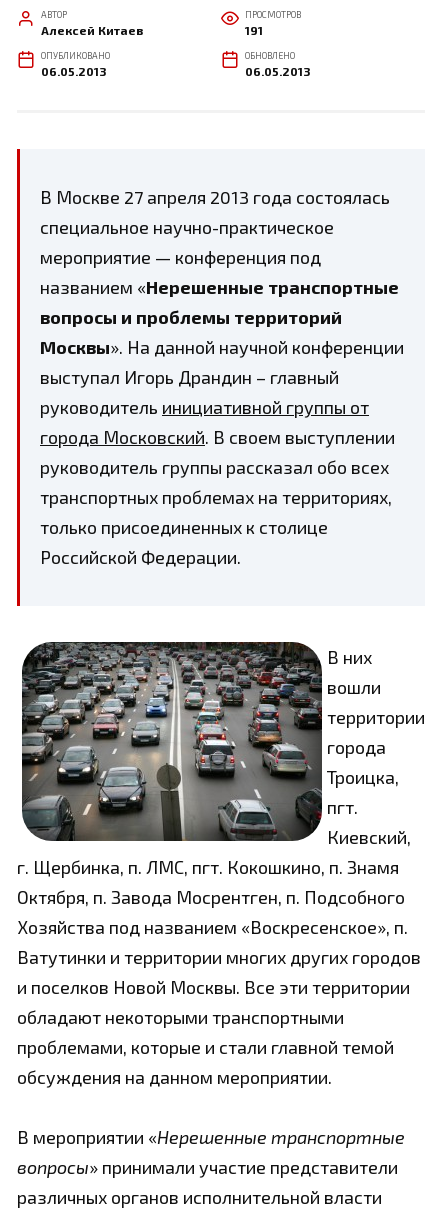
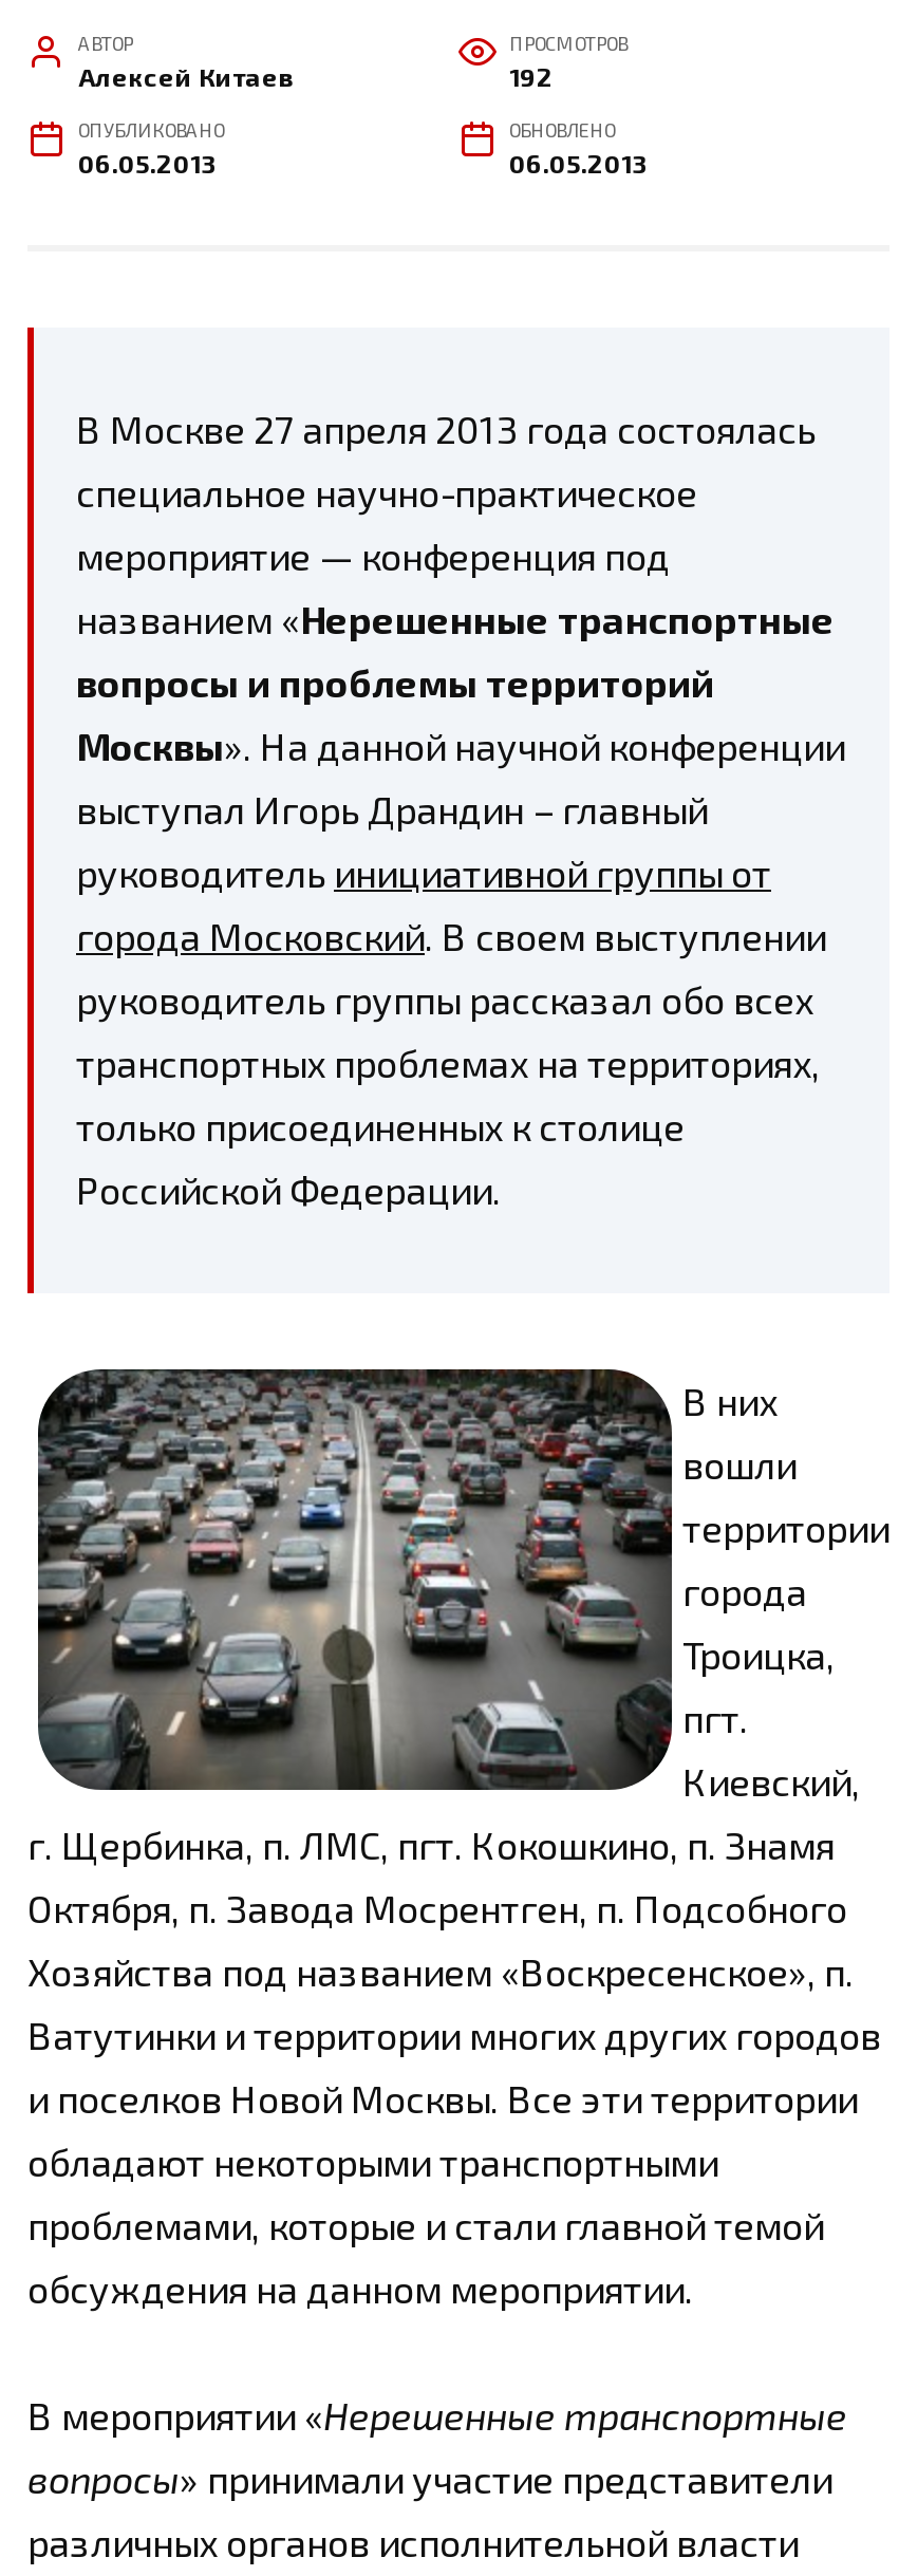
- 191
+ 192
